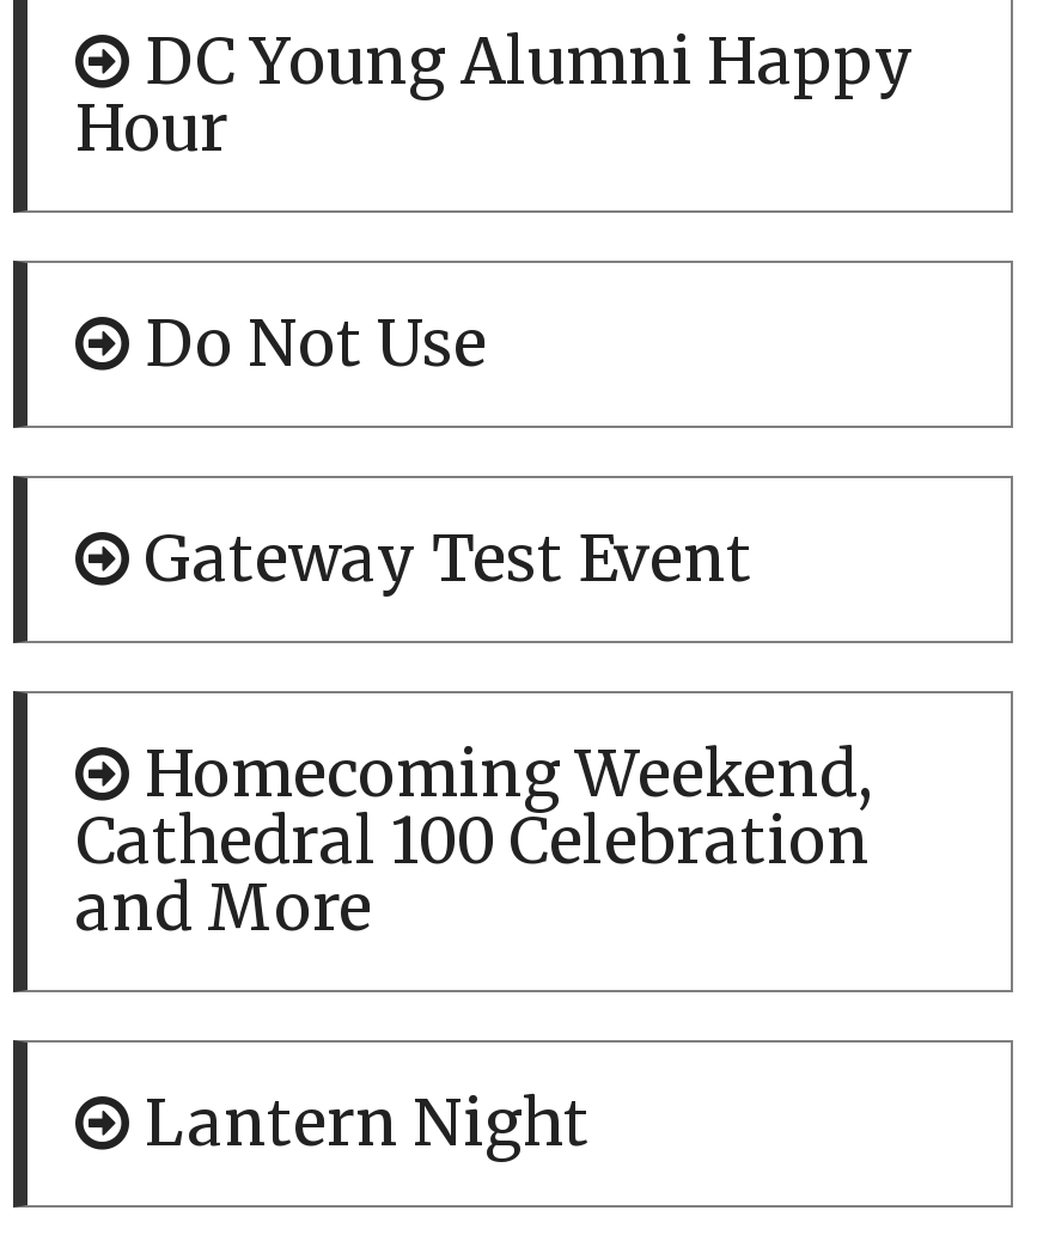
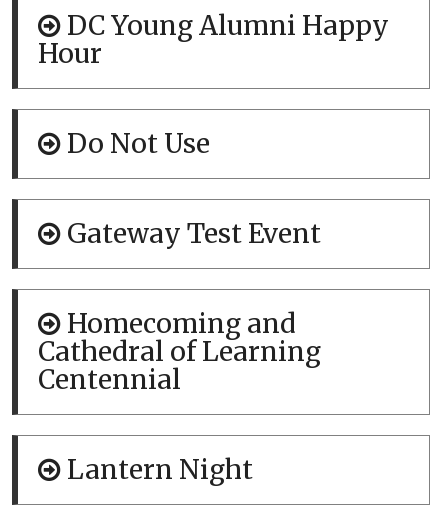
- Homecoming Weekend,
- Cathedral 100 Celebration
- and More
+ Homecoming and
+ Cathedral of Learning
+ Centennial
